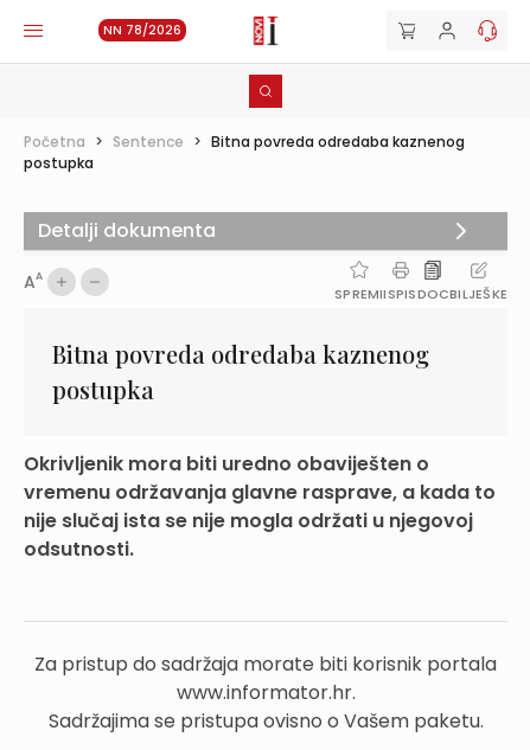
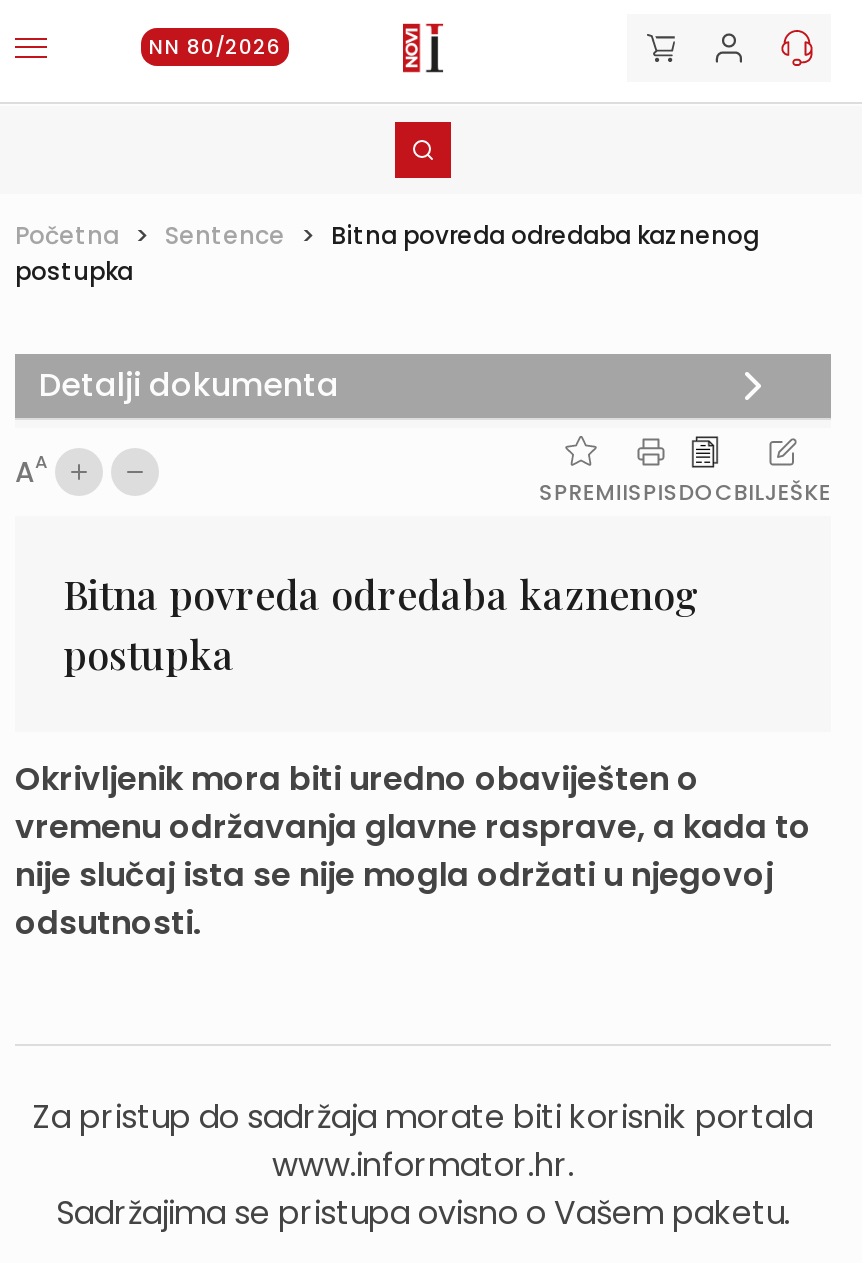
- NN 78/2026
+ NN 80/2026
